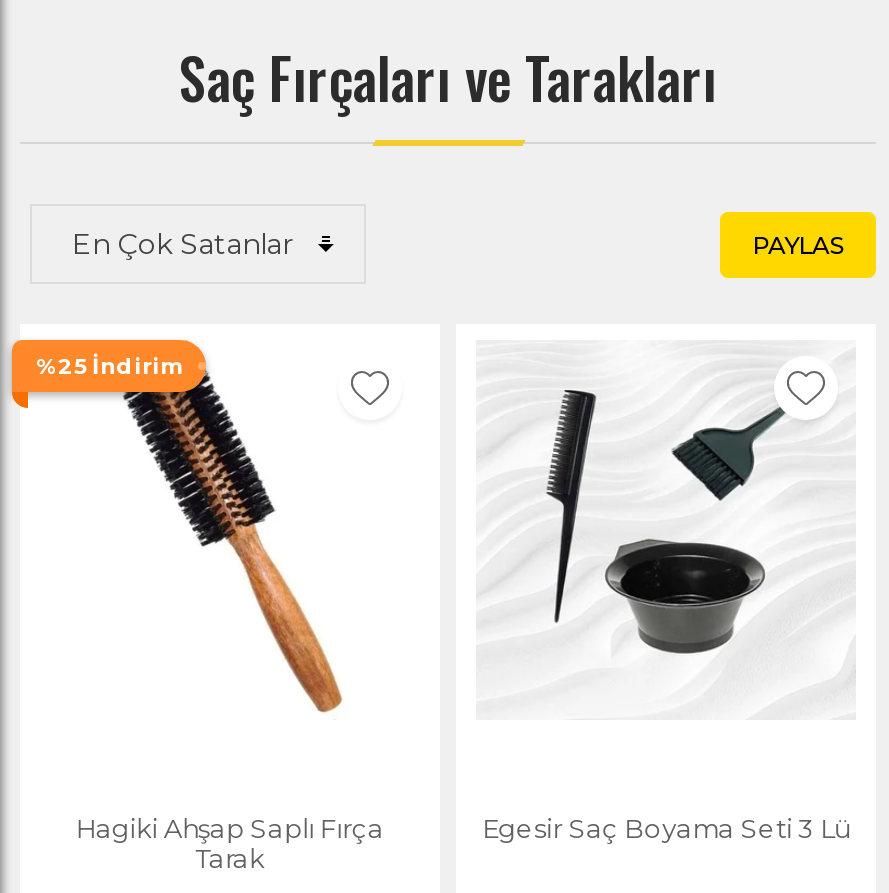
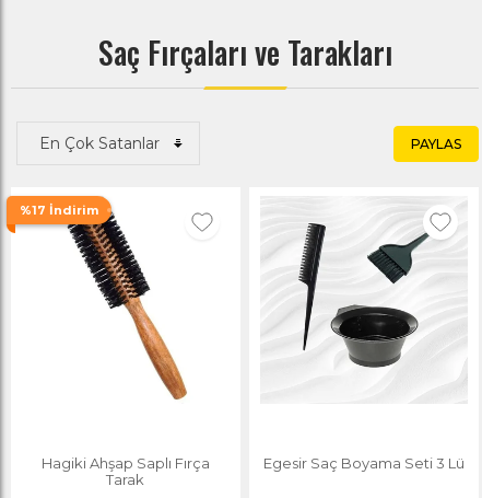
- %25 İndirim
+ %17 İndirim
